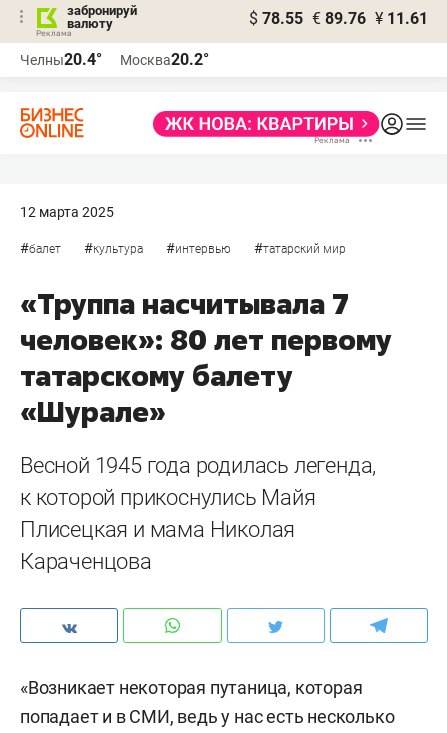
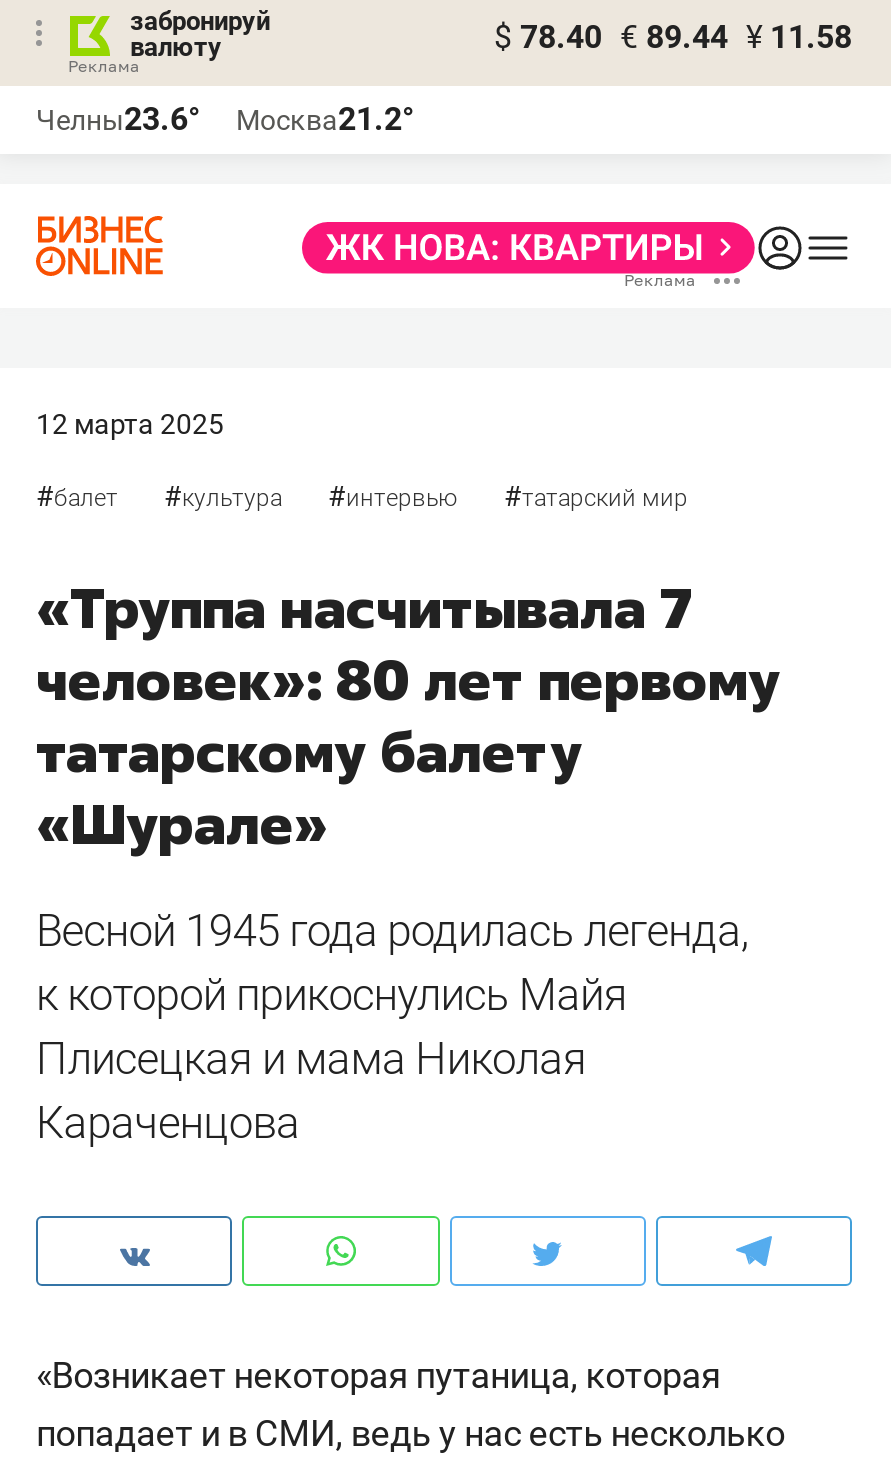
- $ 78.55 € 89.76 ¥ 11.61
+ $ 78.40 € 89.44 ¥ 11.58

- Челны20.4°
+ Челны23.6°

- Москва20.2°
+ Москва21.2°
